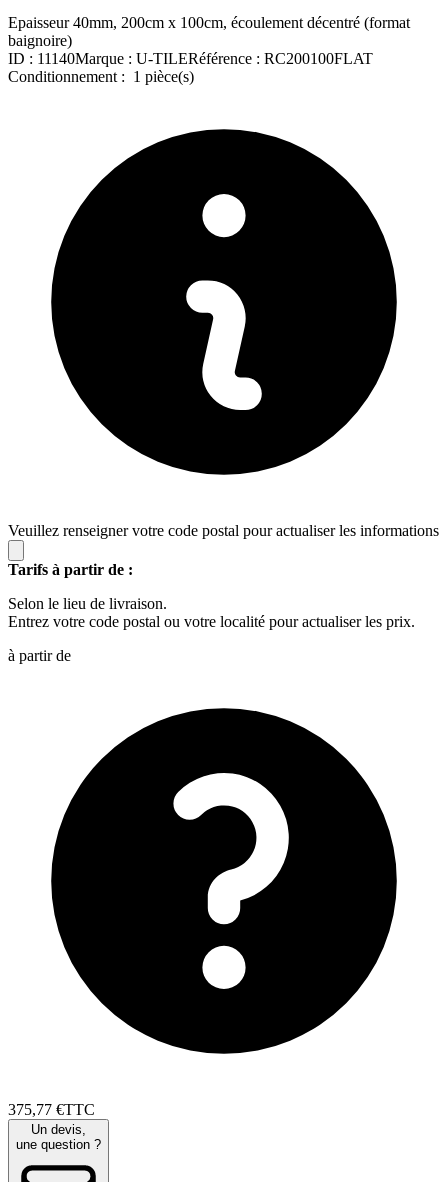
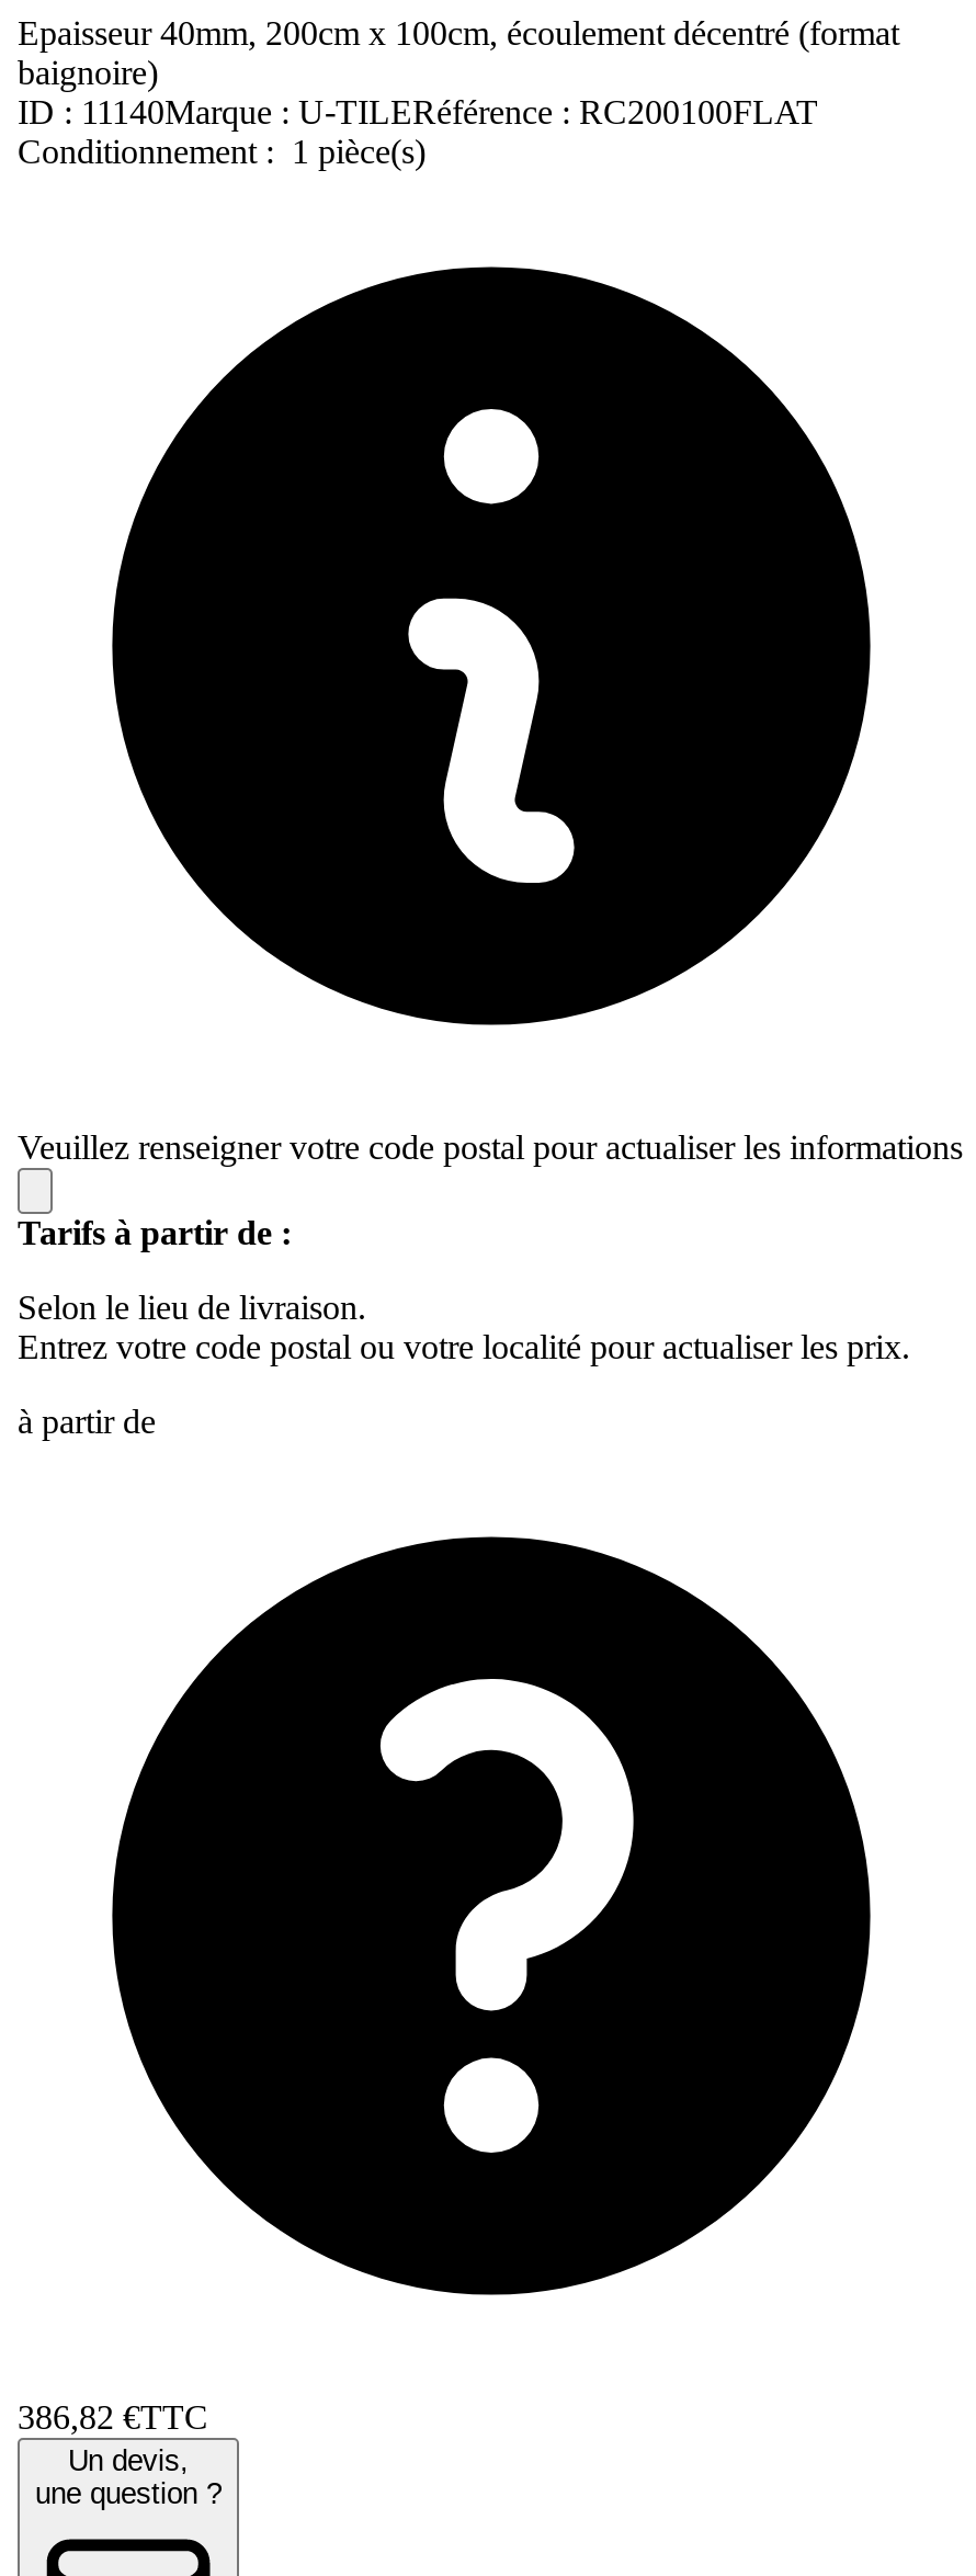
- 375,77 €TTC
+ 386,82 €TTC
